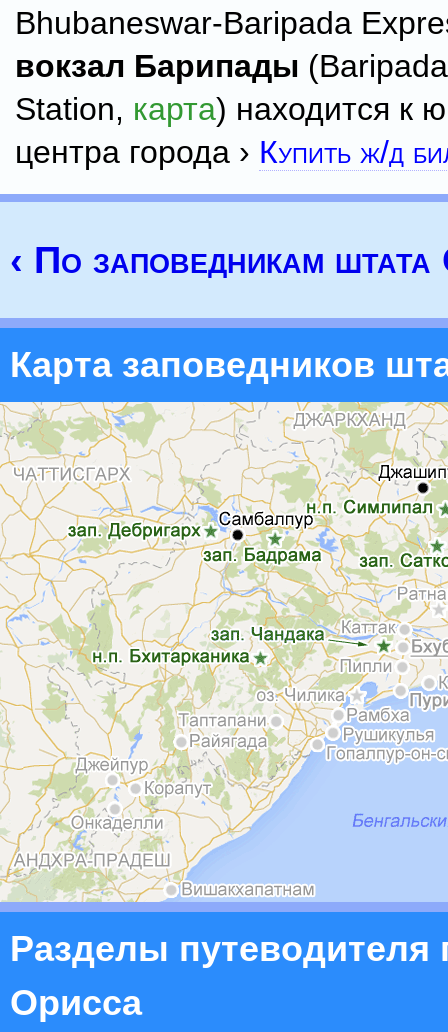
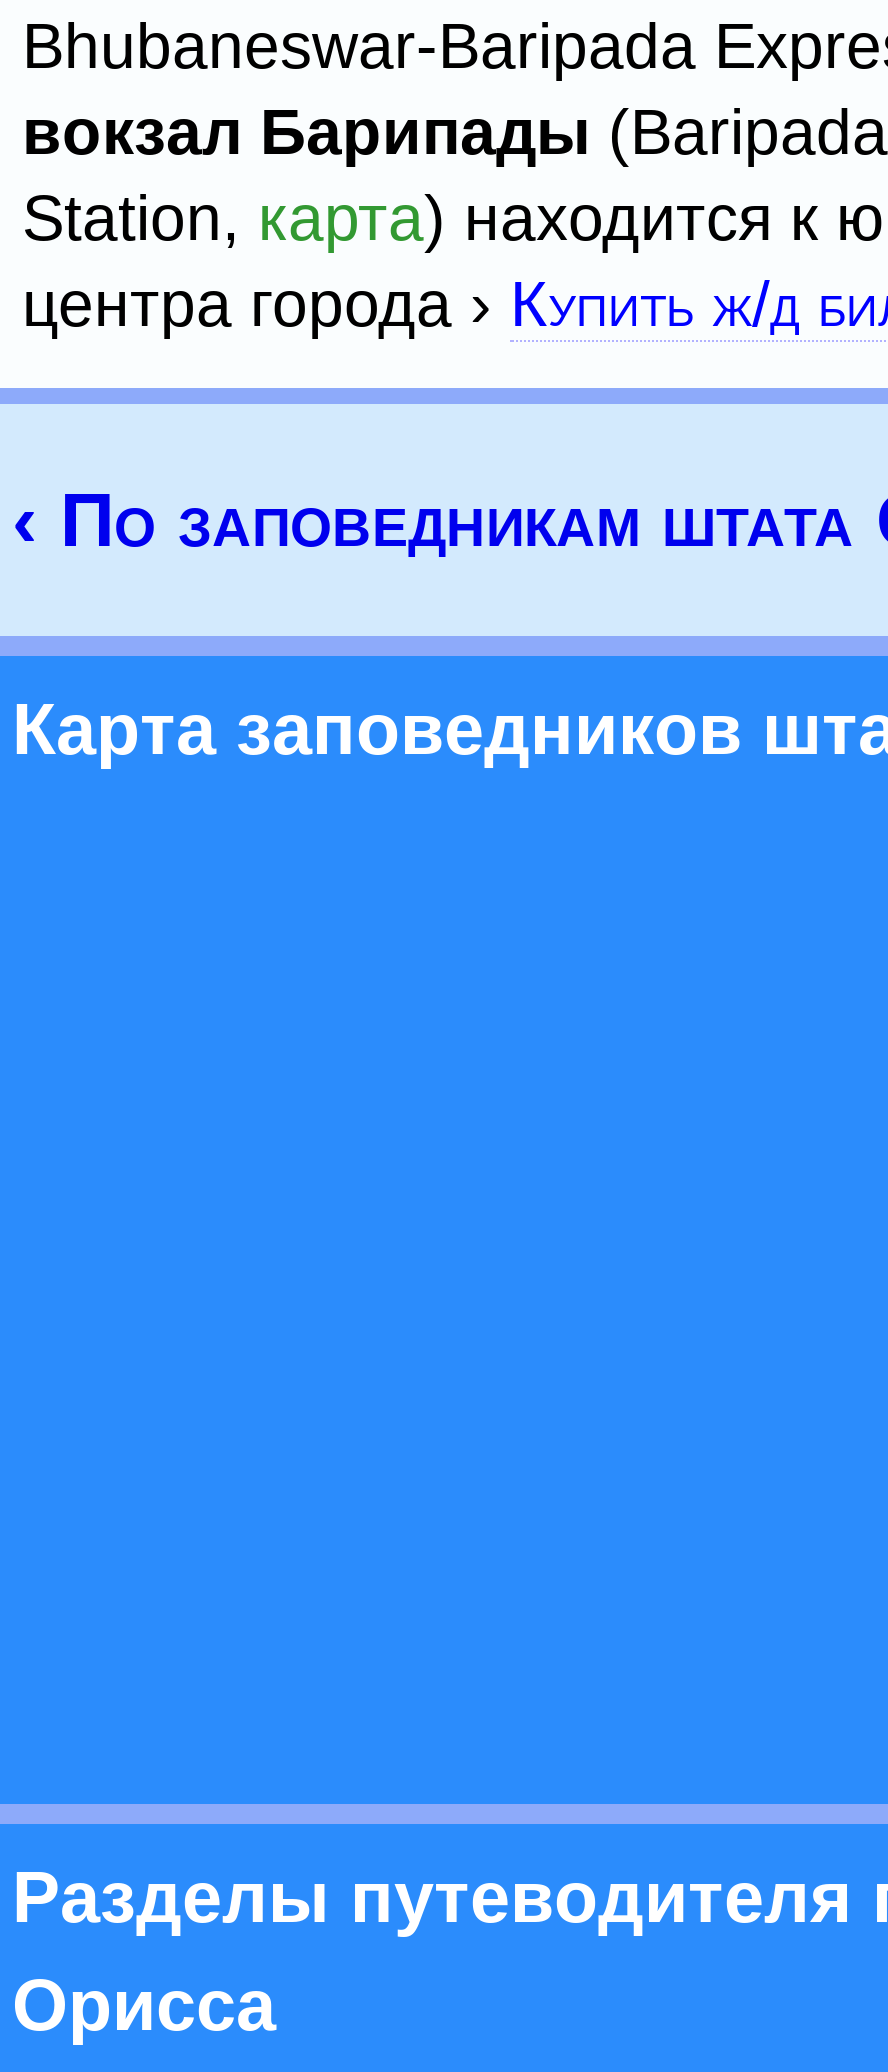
- [image]
